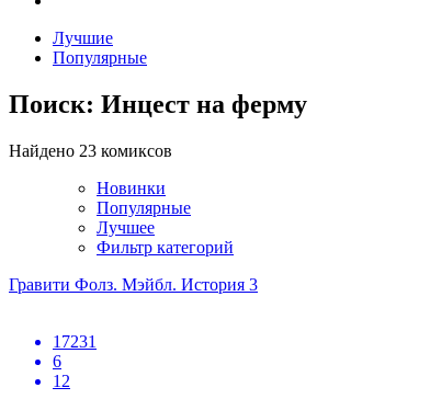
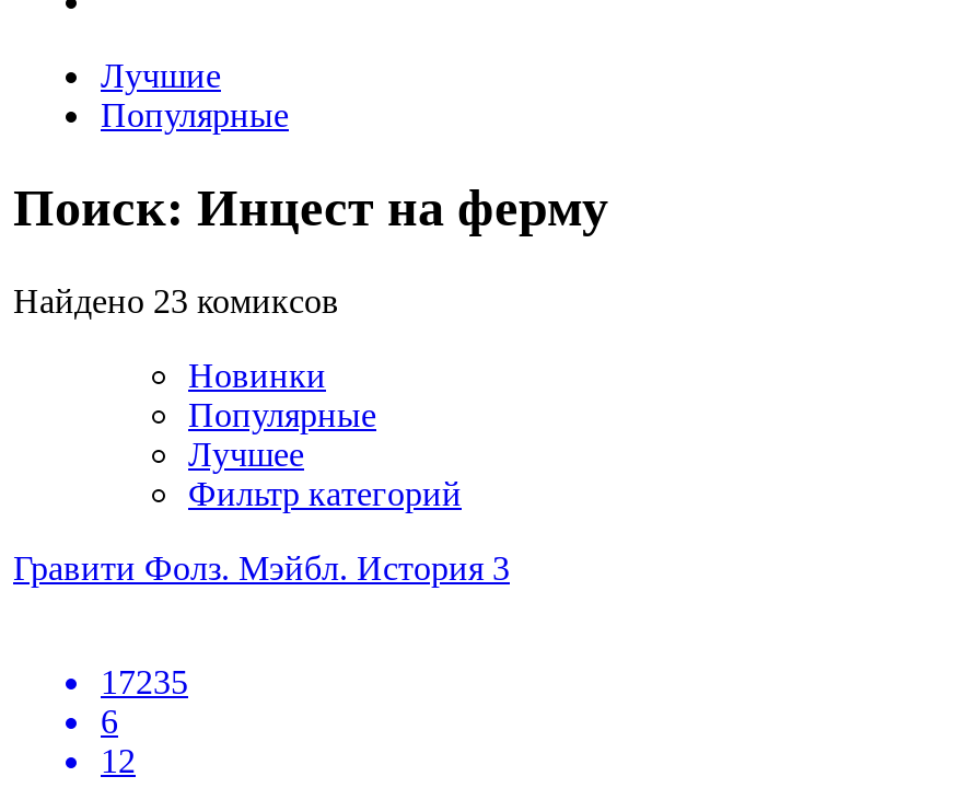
- 17231
+ 17235
